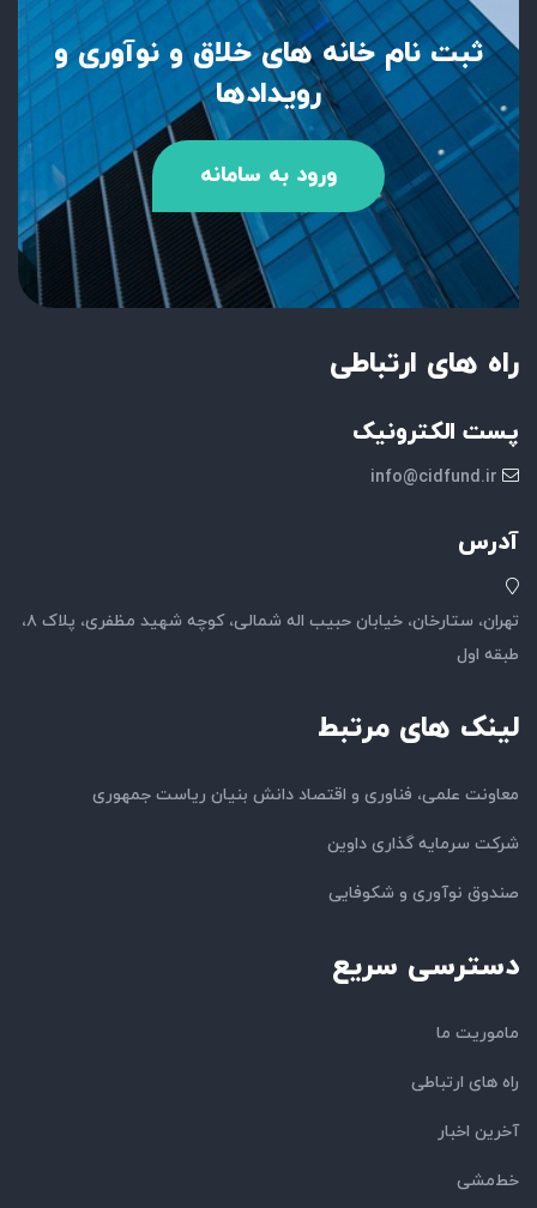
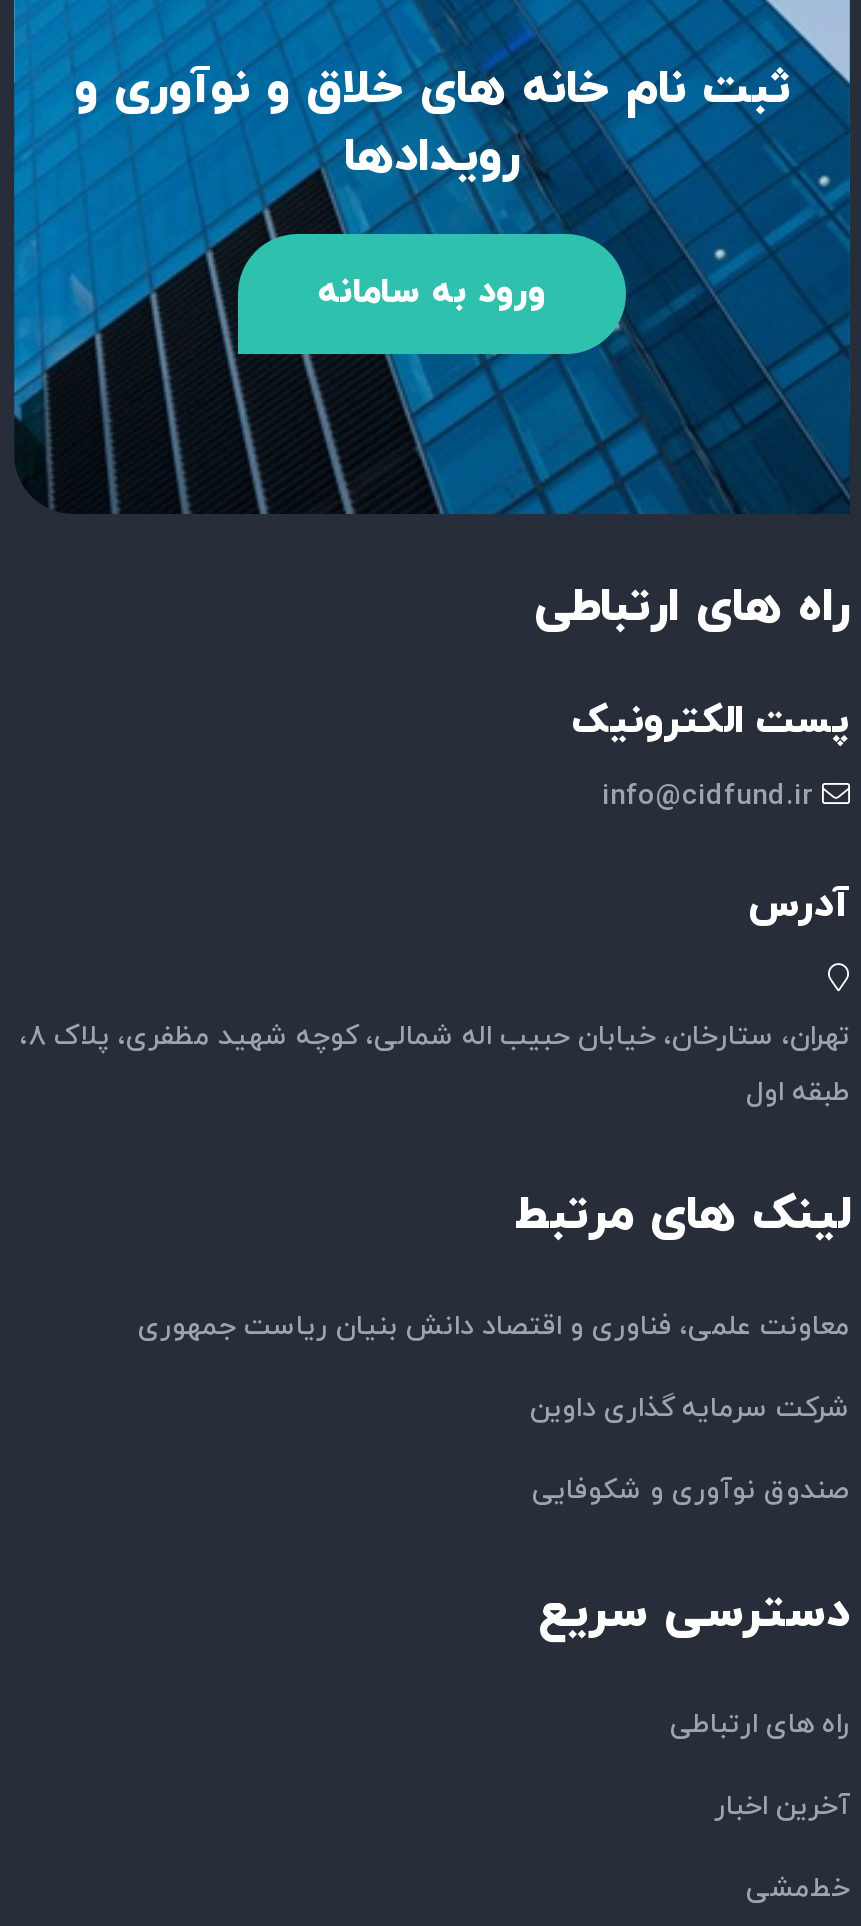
- ماموریت ما
